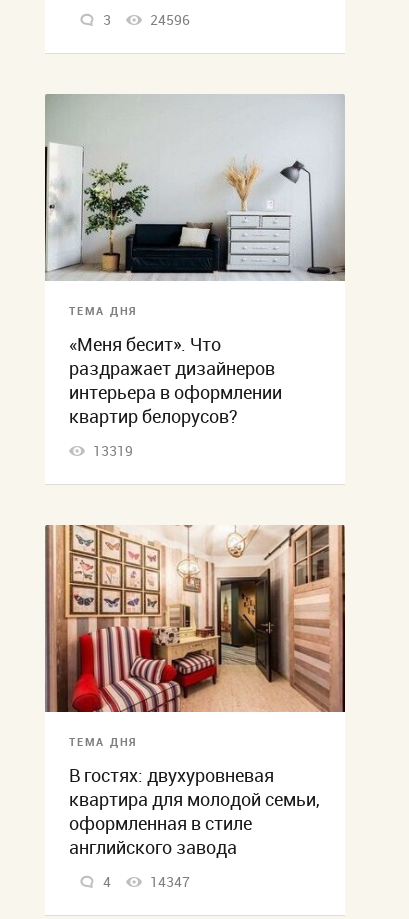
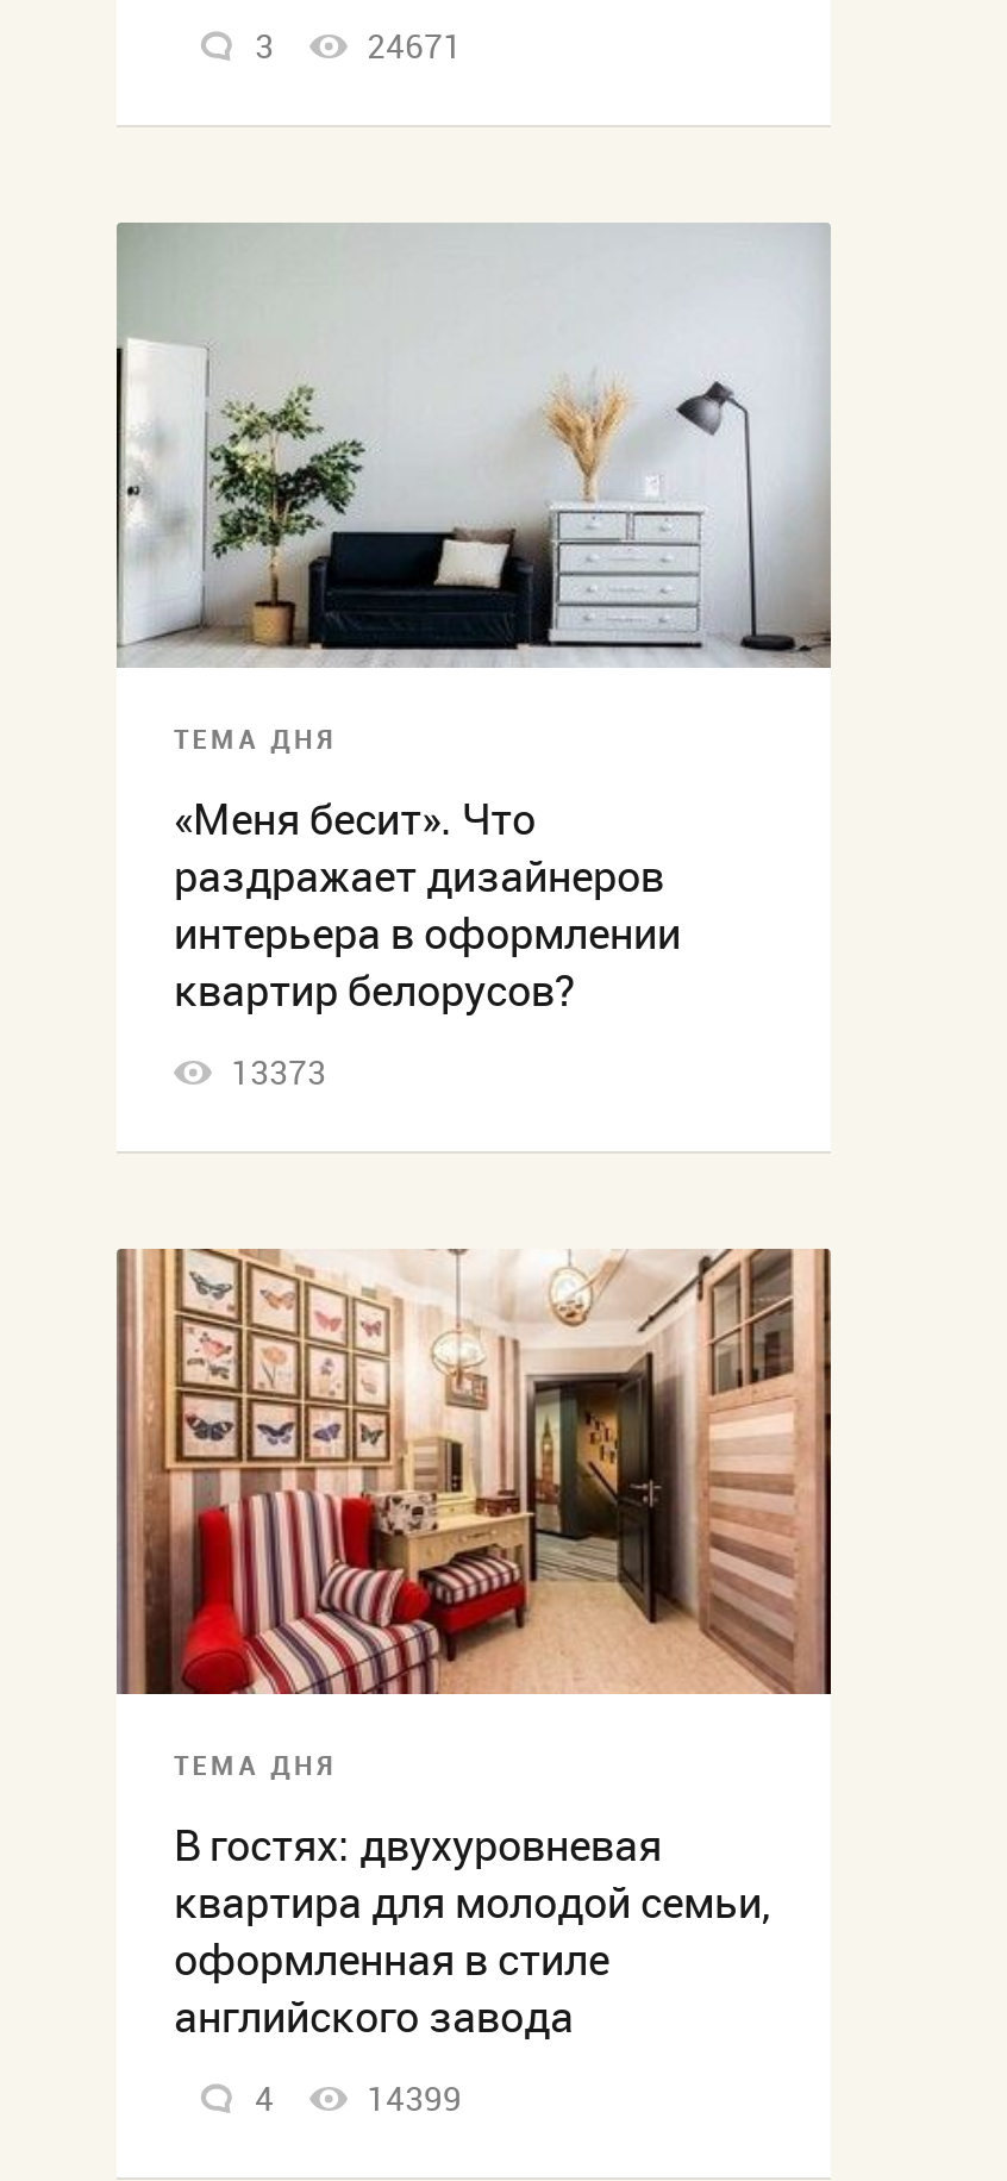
- 24596
+ 24671

- 13319
+ 13373

- 14347
+ 14399
